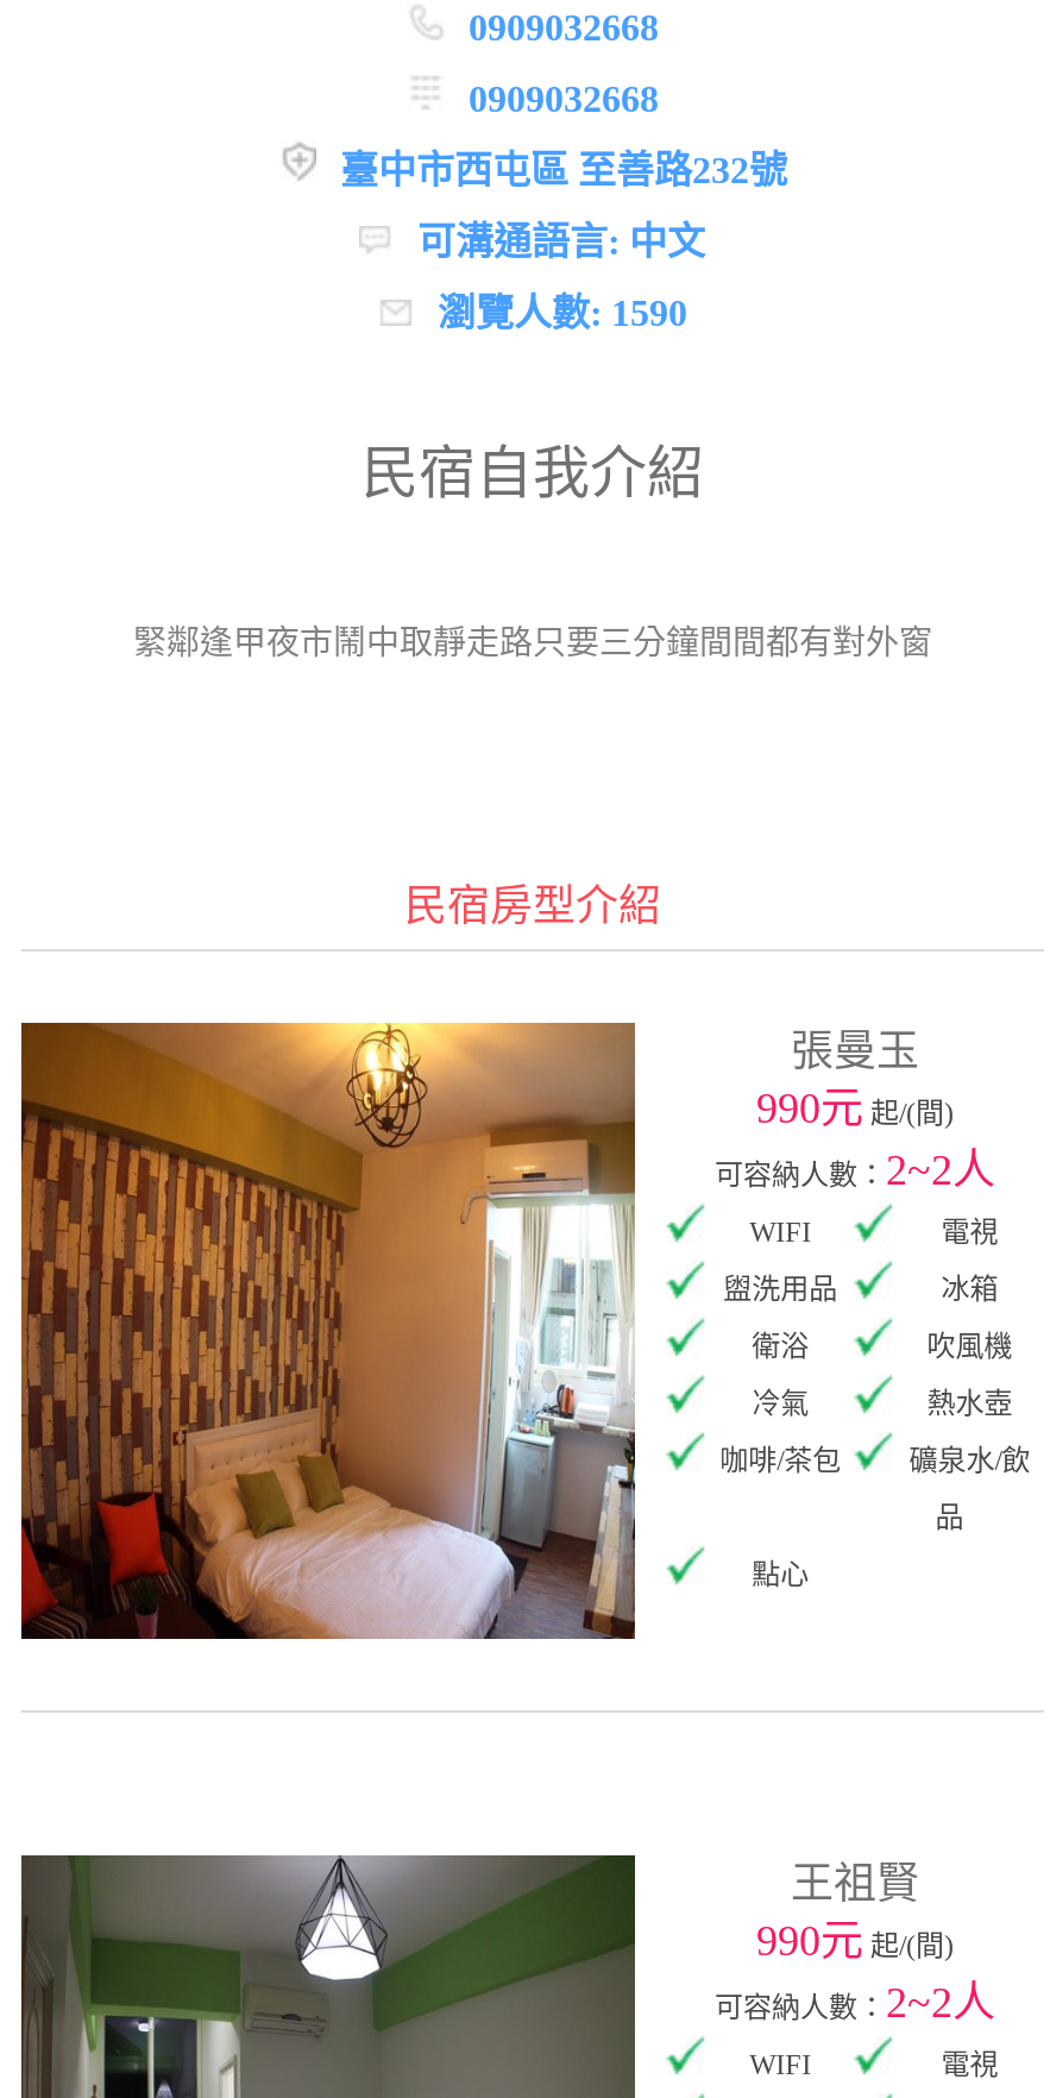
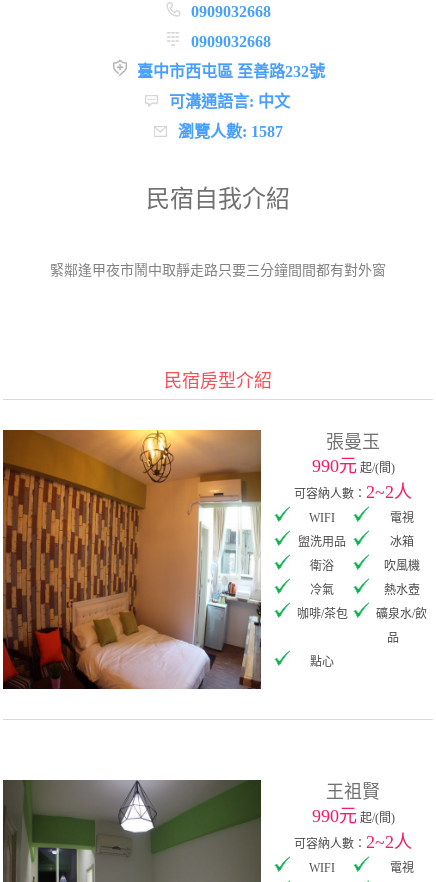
- 瀏覽人數: 1590
+ 瀏覽人數: 1587
